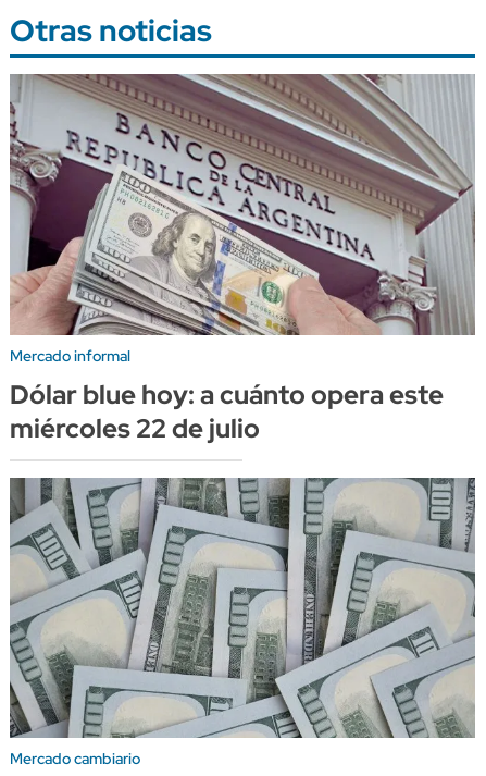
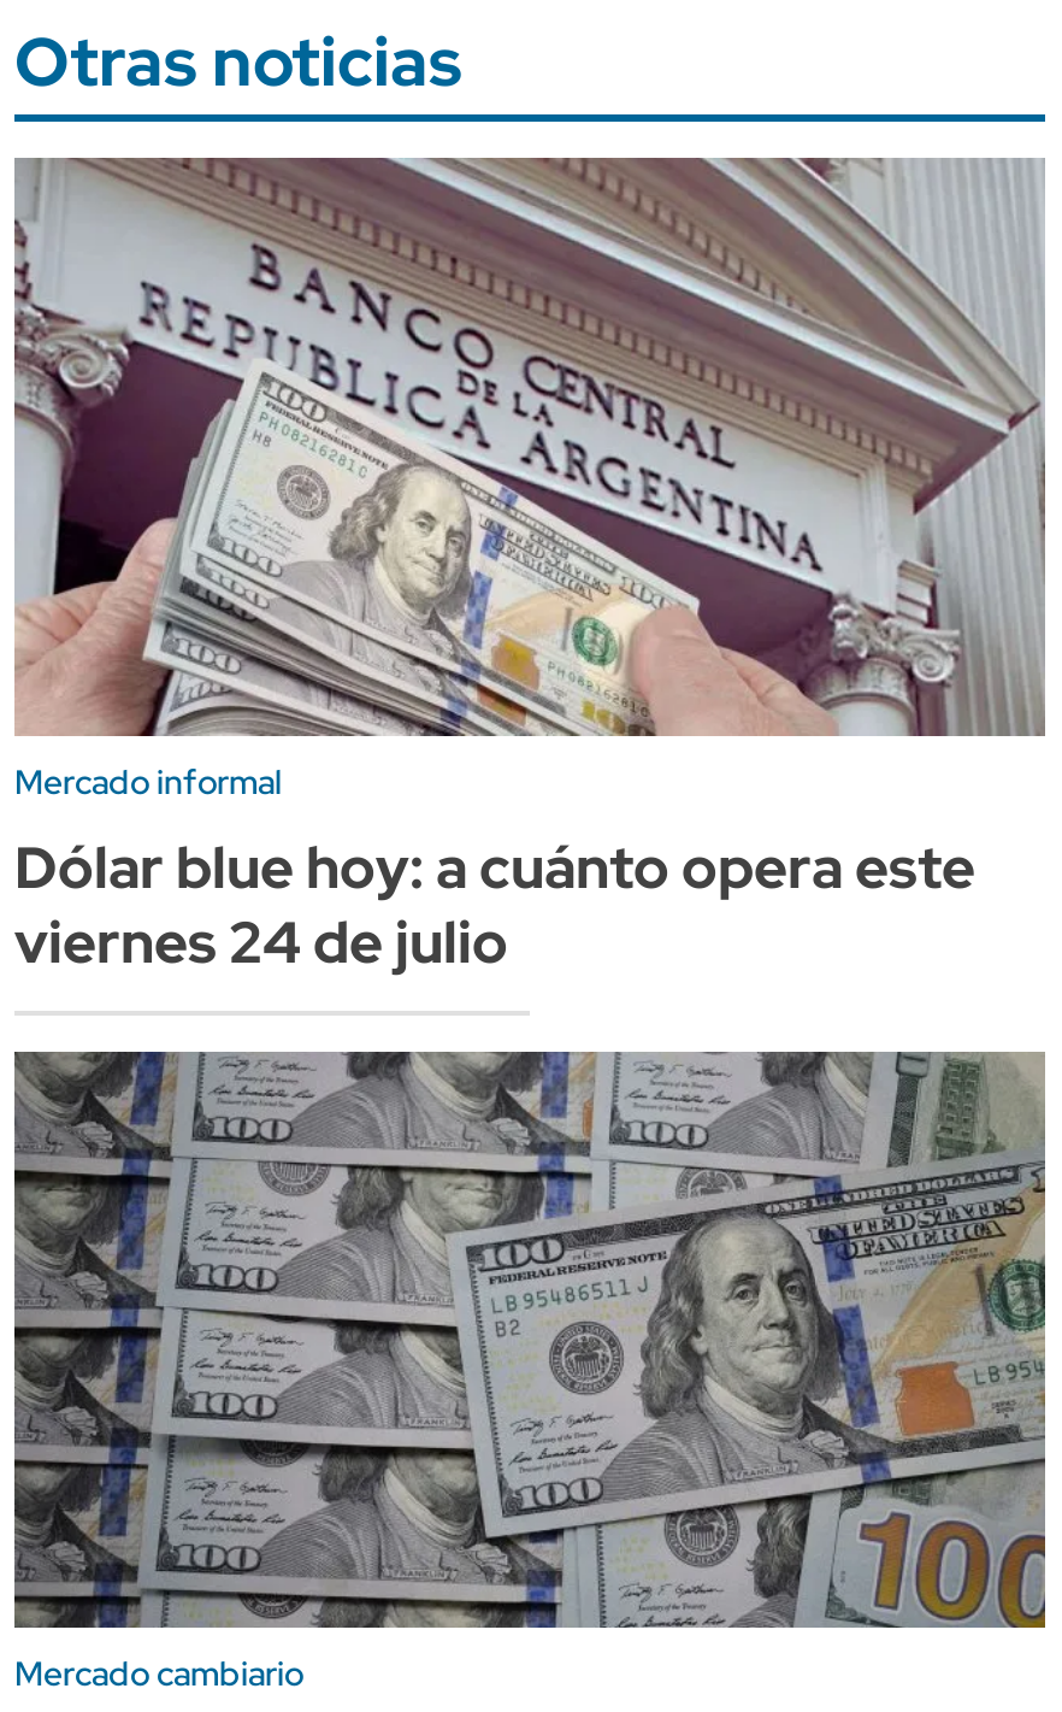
- miércoles 22 de julio
+ viernes 24 de julio

- [image]
+ [image]
